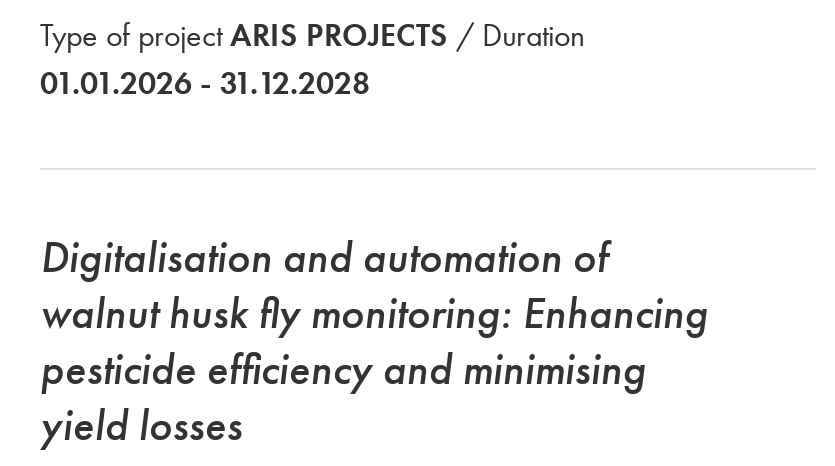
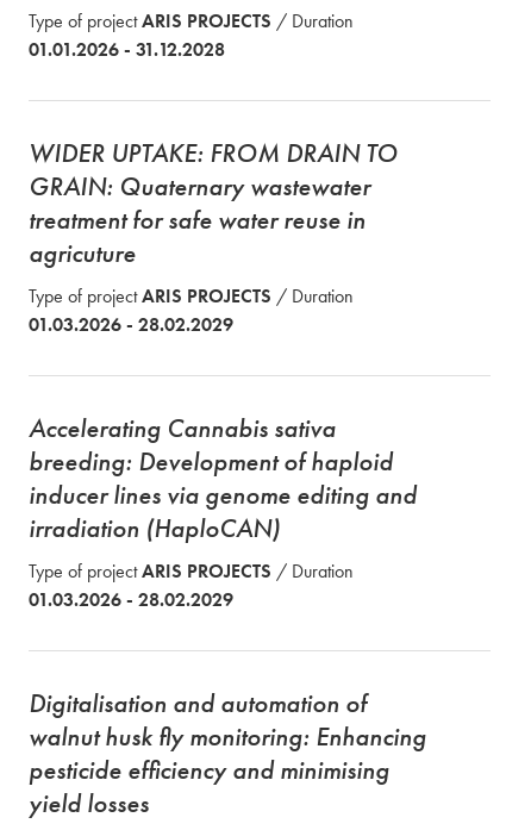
+ WIDER UPTAKE: FROM DRAIN TO
+ GRAIN: Quaternary wastewater
+ treatment for safe water reuse in
+ agricuture
+ Type of projectARIS PROJECTS / Duration
+ 01.03.2026 - 28.02.2029
+ Accelerating Cannabis sativa
+ breeding: Development of haploid
+ inducer lines via genome editing and
+ irradiation (HaploCAN)
+ Type of projectARIS PROJECTS / Duration
+ 01.03.2026 - 28.02.2029
